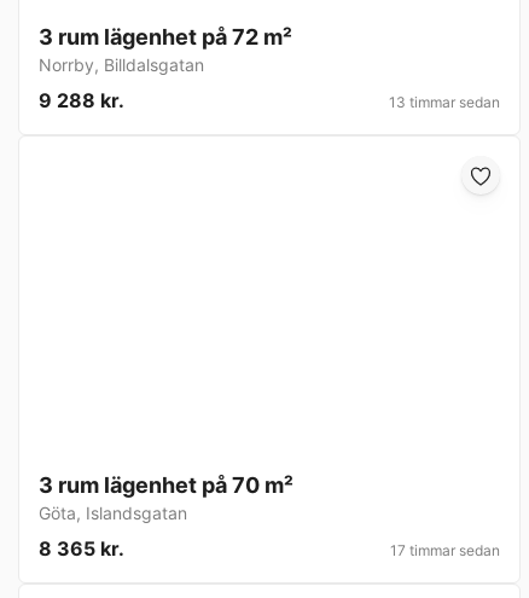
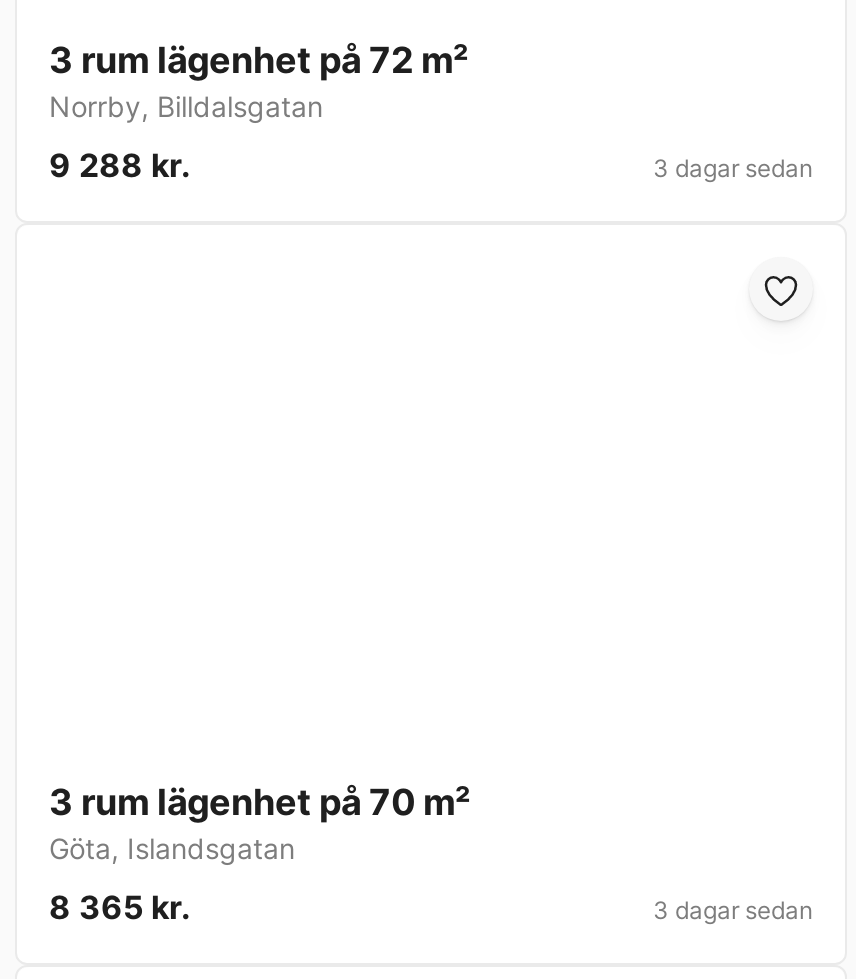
- 13 timmar sedan
+ 3 dagar sedan

- 17 timmar sedan
+ 3 dagar sedan
